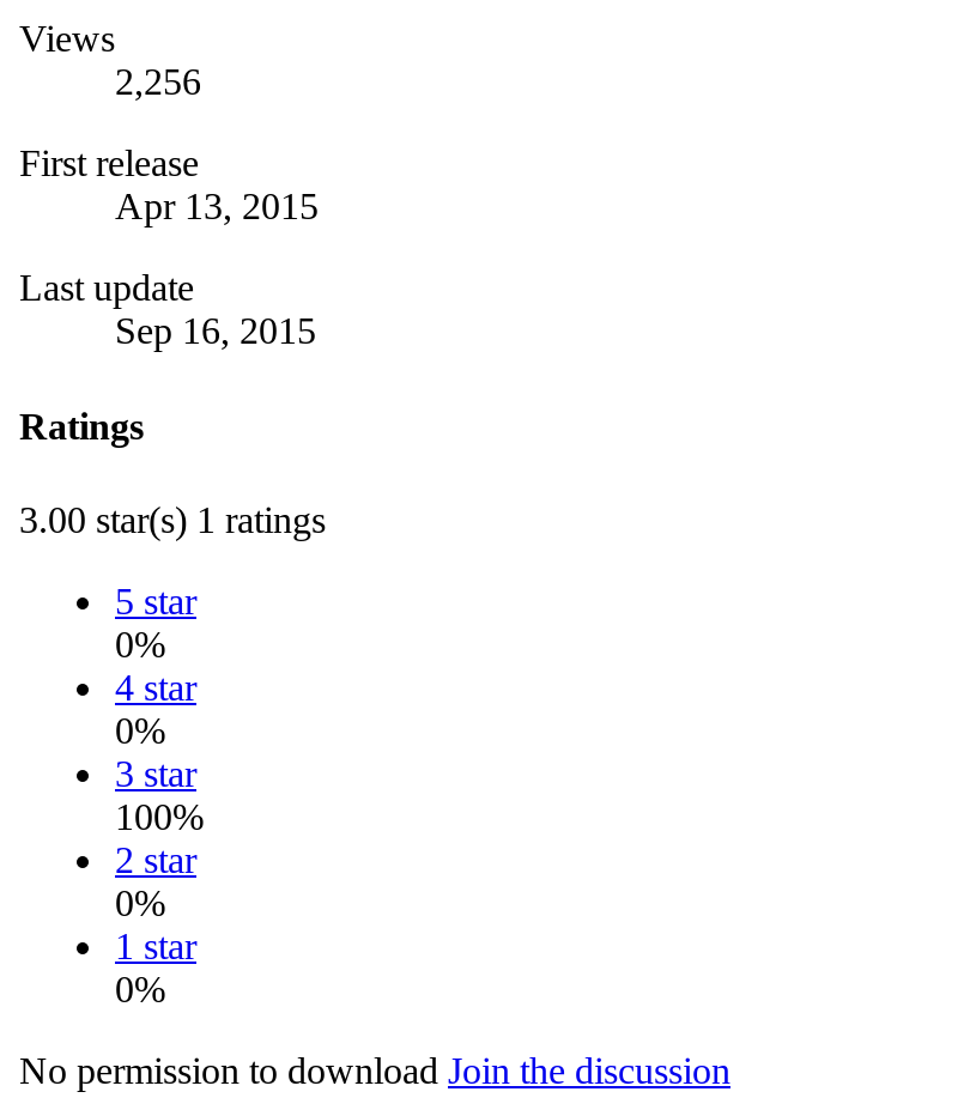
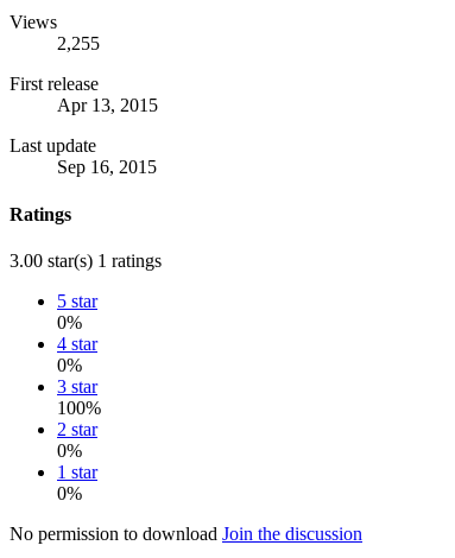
- 2,256
+ 2,255
